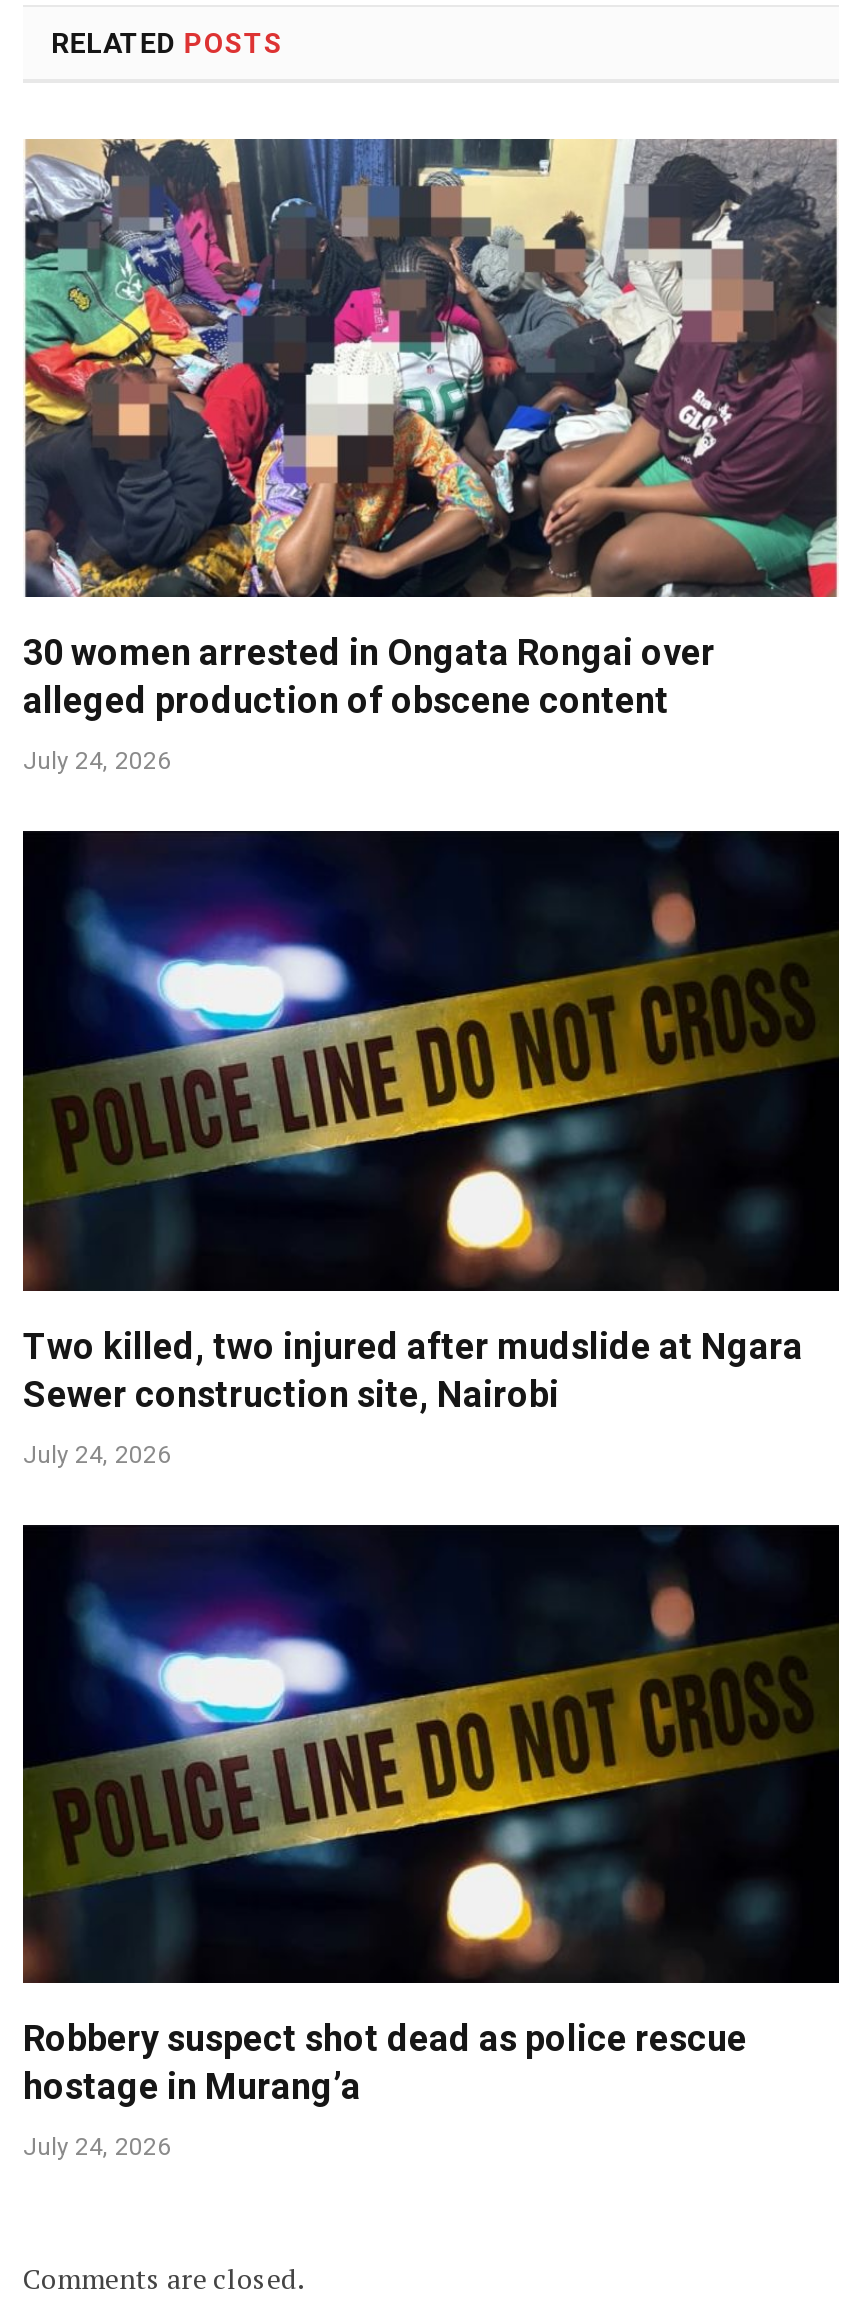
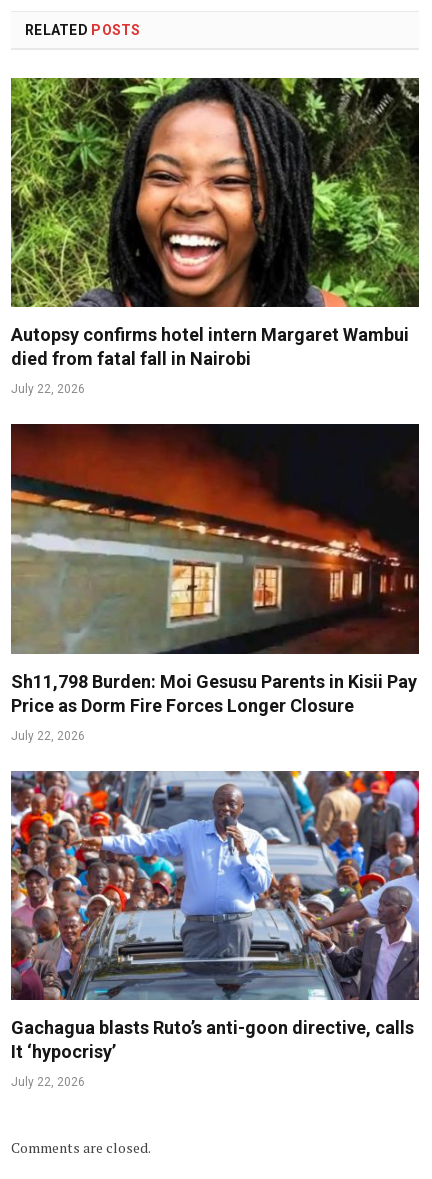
- [image]
- 30 women arrested in Ongata Rongai over
- alleged production of obscene content
+ [image]
+ Autopsy confirms hotel intern Margaret Wambui
+ died from fatal fall in Nairobi

- July 24, 2026
+ July 22, 2026

- [image]
- Two killed, two injured after mudslide at Ngara
- Sewer construction site, Nairobi
+ [image]
+ Sh11,798 Burden: Moi Gesusu Parents in Kisii Pay
+ Price as Dorm Fire Forces Longer Closure

- July 24, 2026
+ July 22, 2026

- [image]
- Robbery suspect shot dead as police rescue
- hostage in Murang’a
+ [image]
+ Gachagua blasts Ruto’s anti-goon directive, calls
+ It ‘hypocrisy’

- July 24, 2026
+ July 22, 2026
